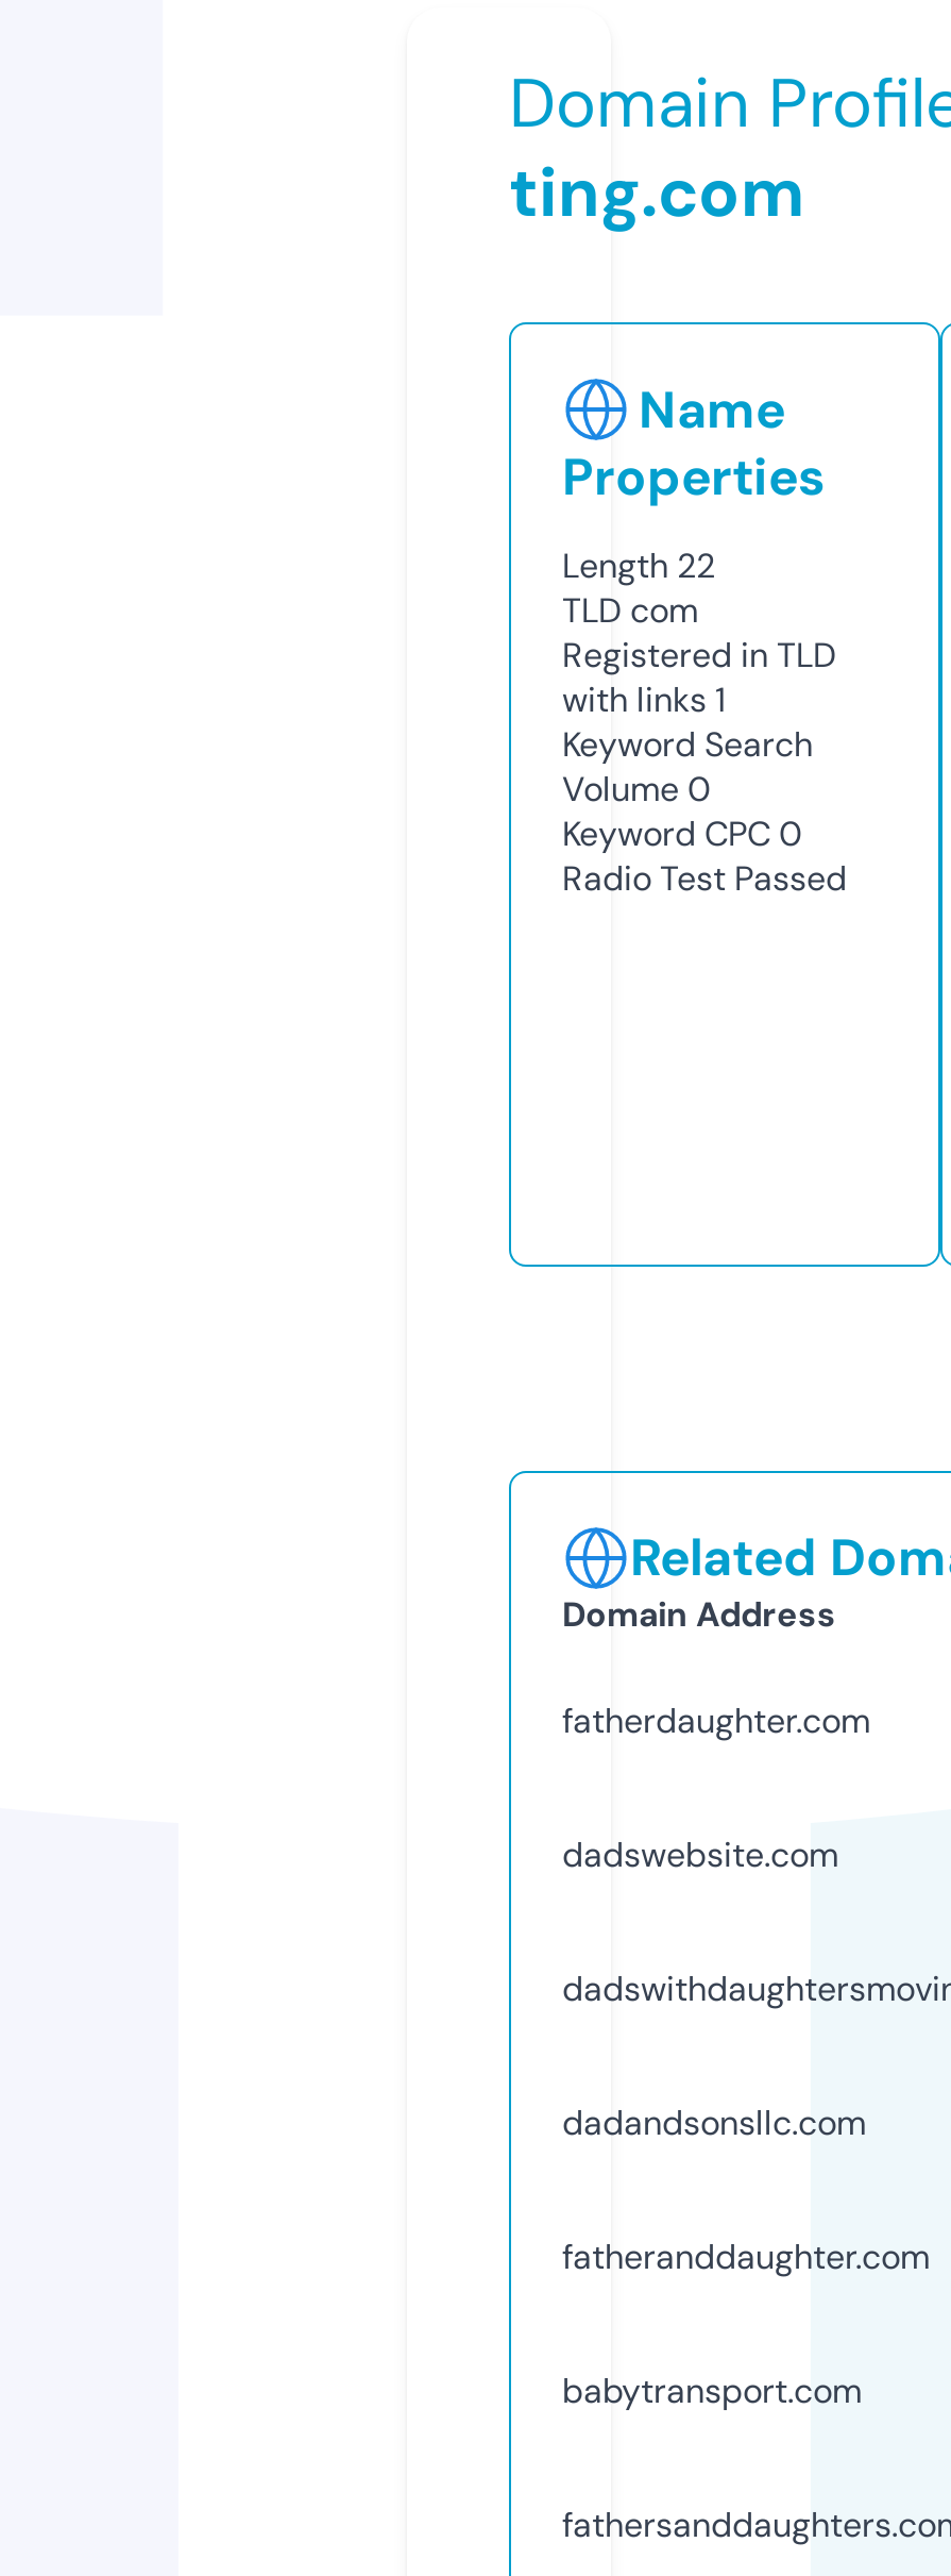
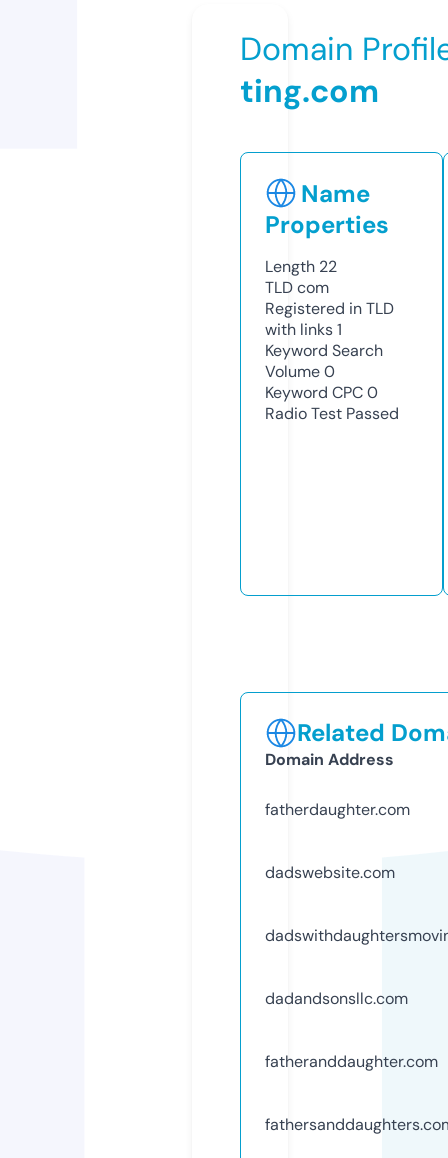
- babytransport.com
